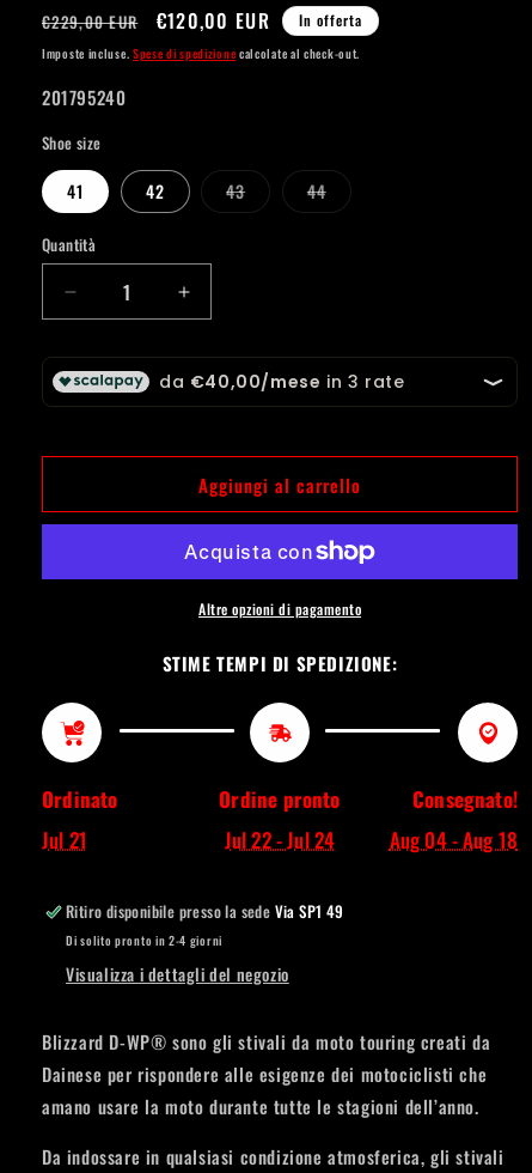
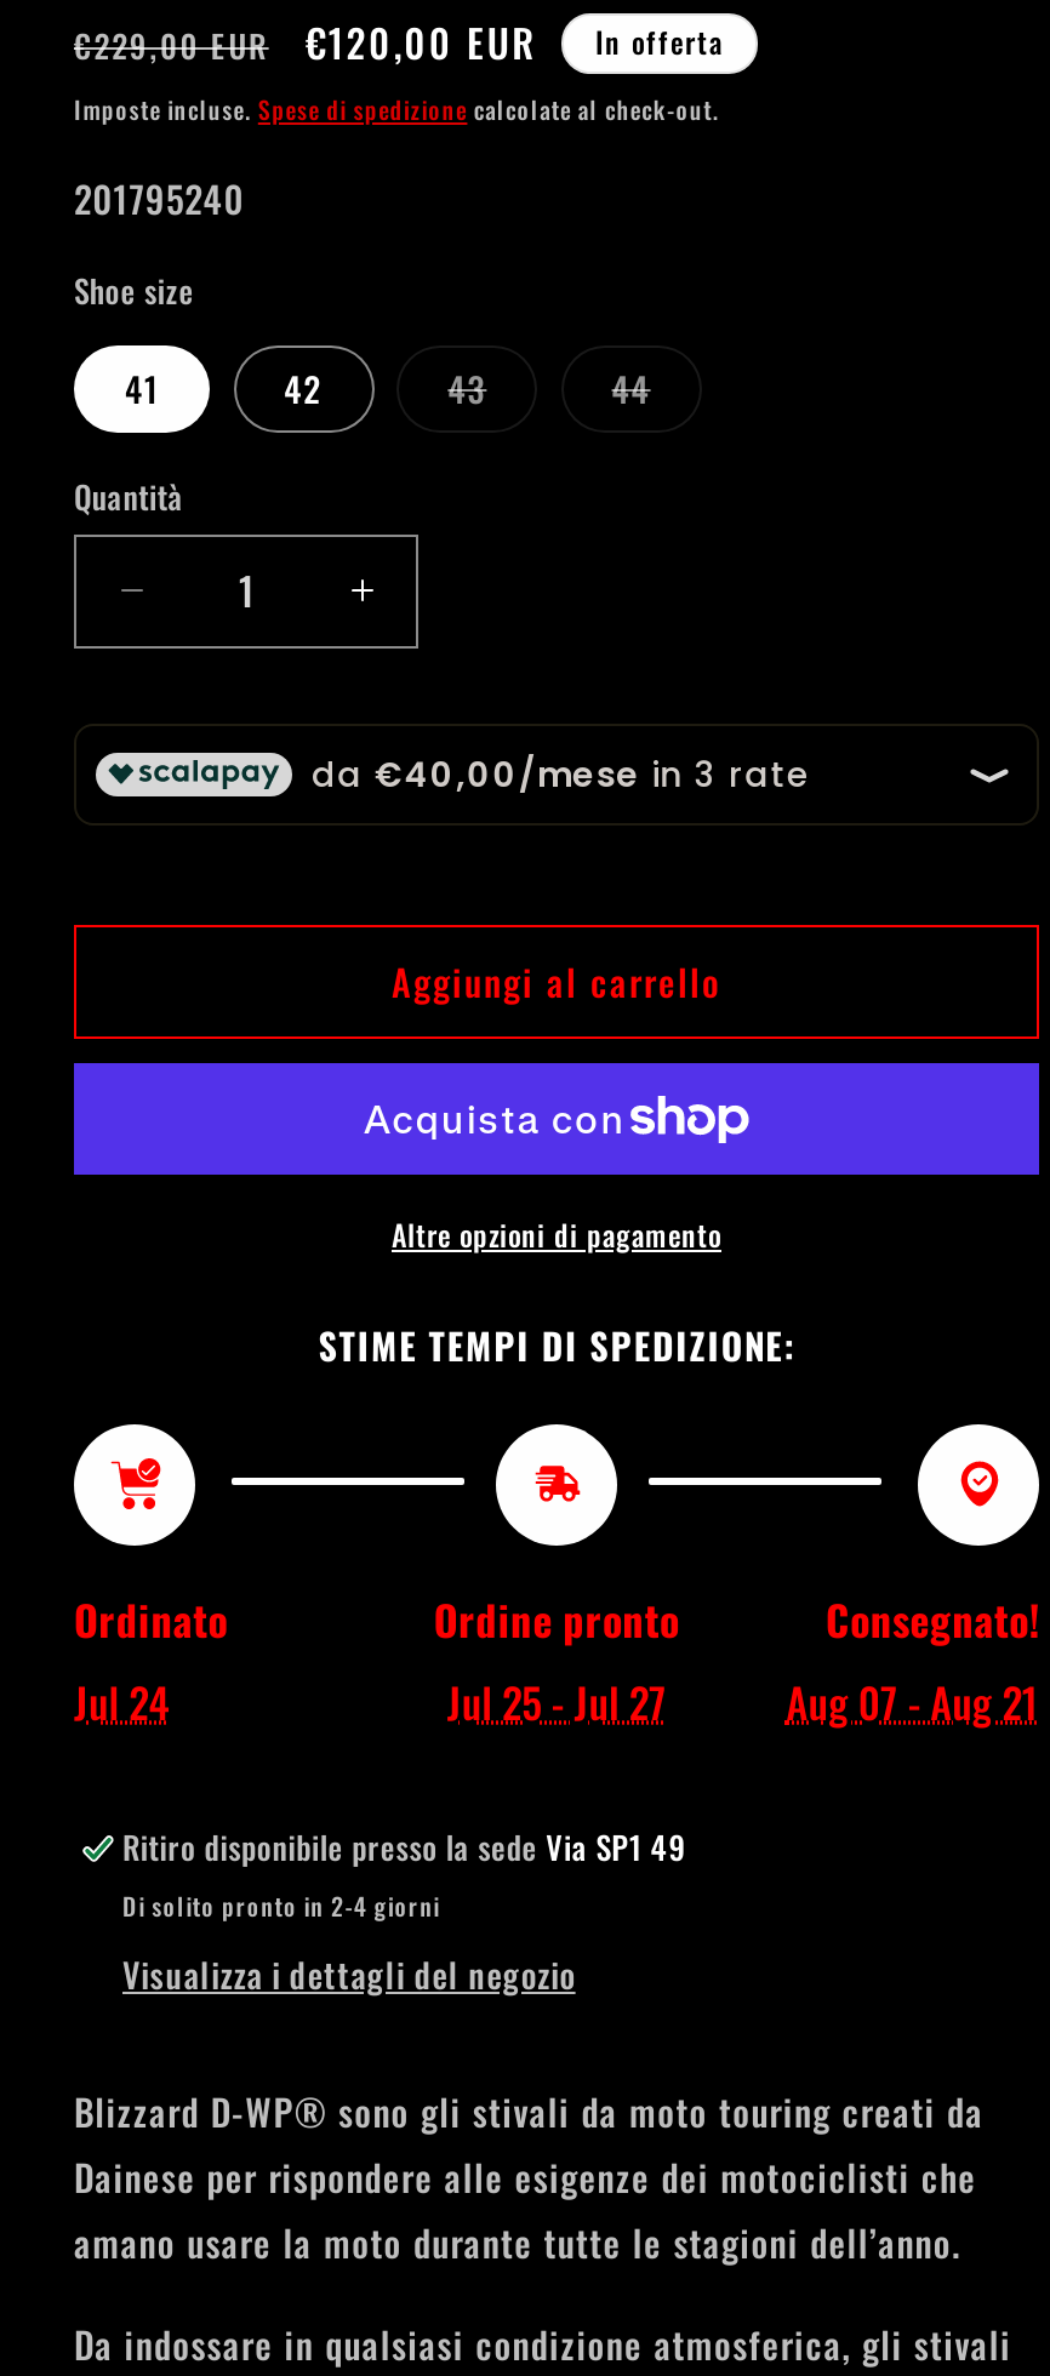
- Jul 21
+ Jul 24

- Jul 22 - Jul 24
+ Jul 25 - Jul 27

- Aug 04 - Aug 18
+ Aug 07 - Aug 21
